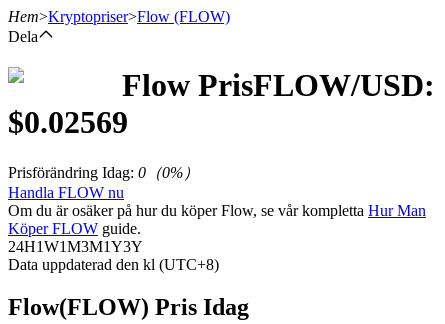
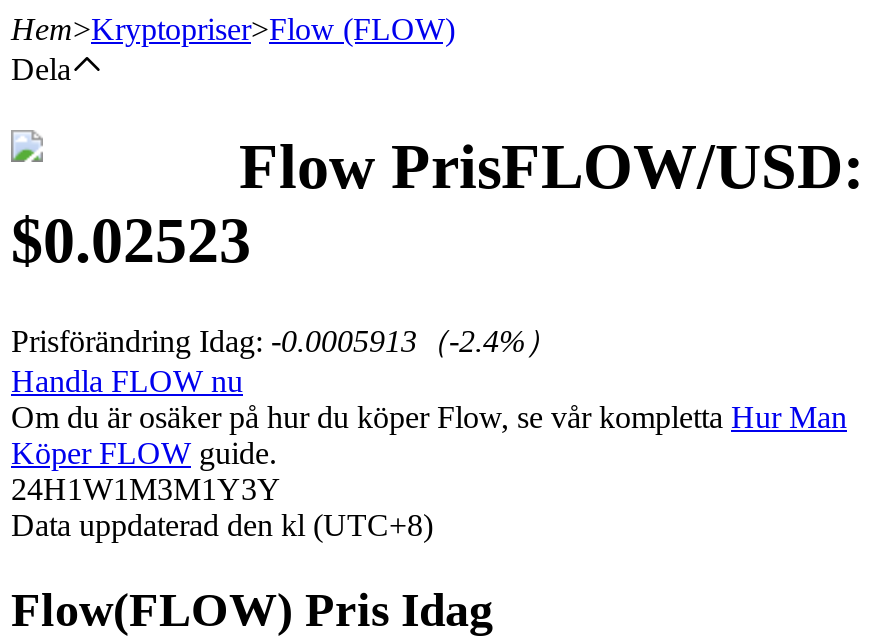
- $0.02569
+ $0.02523

- Prisförändring Idag: 0（0%）
+ Prisförändring Idag: -0.0005913（-2.4%）
